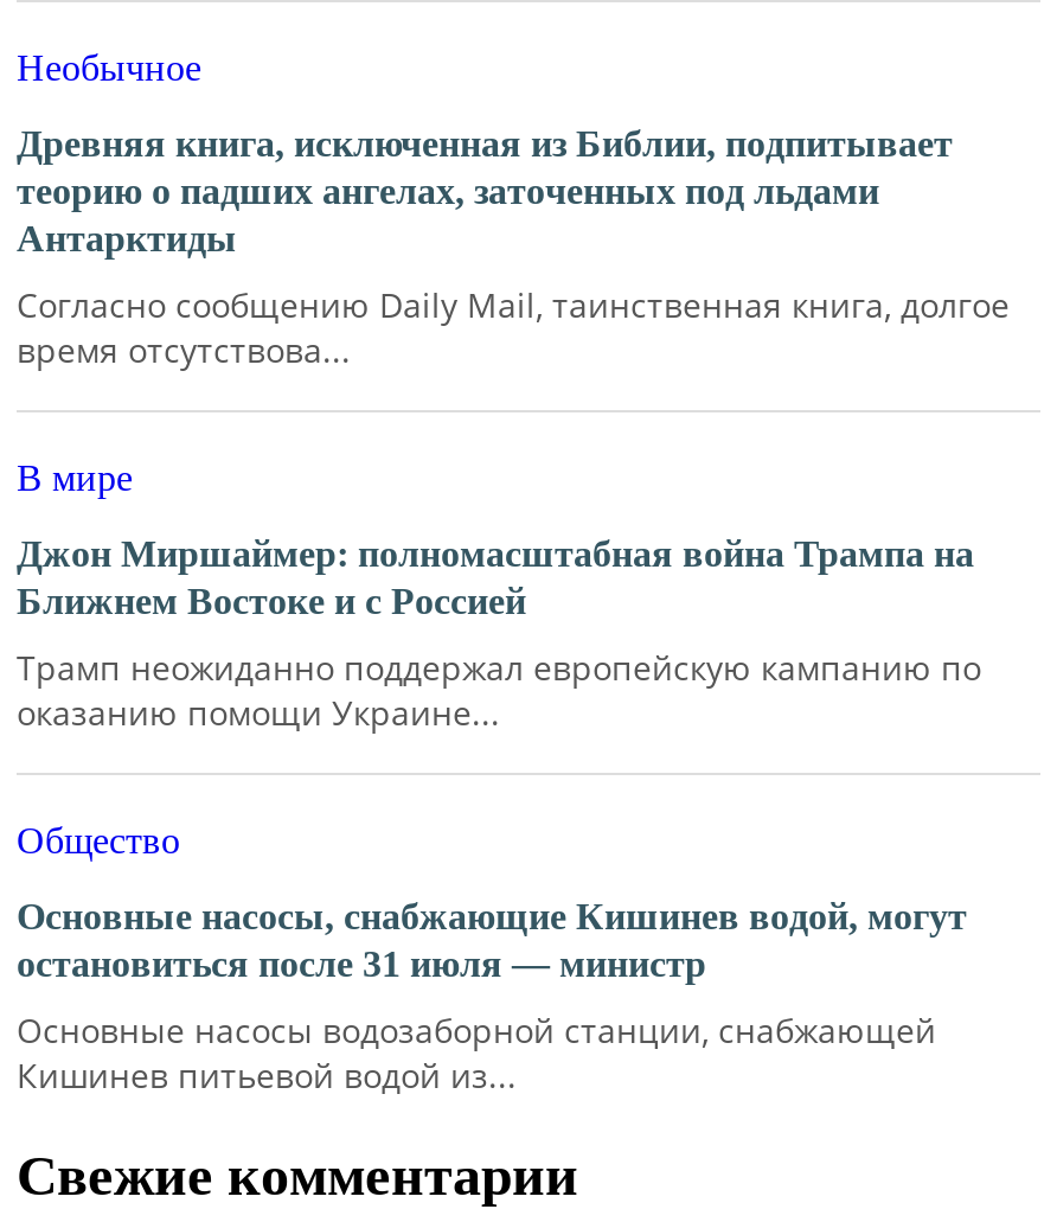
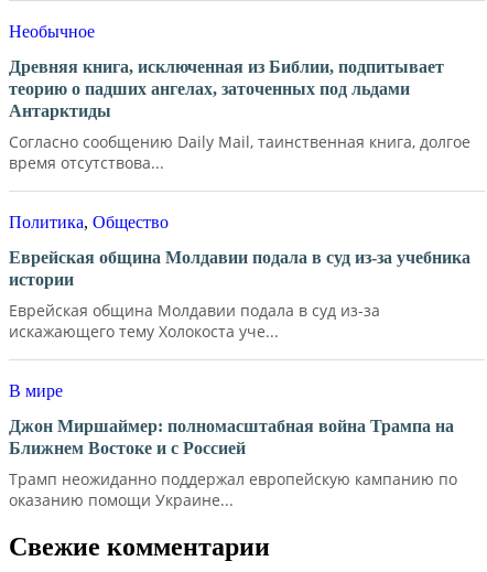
+ Политика, Общество
+ Еврейская община Молдавии подала в суд из-за учебника
+ истории
+ Еврейская община Молдавии подала в суд из-за
+ искажающего тему Холокоста уче...

moved down: В мире | Джон Миршаймер: полномасштабная война Трампа на | Ближнем Востоке и с Россией | Трамп неожиданно поддержал европейскую кампанию по | оказанию помощи Украине...

- Общество
- Основные насосы, снабжающие Кишинев водой, могут
- остановиться после 31 июля — министр
- Основные насосы водозаборной станции, снабжающей
- Кишинев питьевой водой из...
